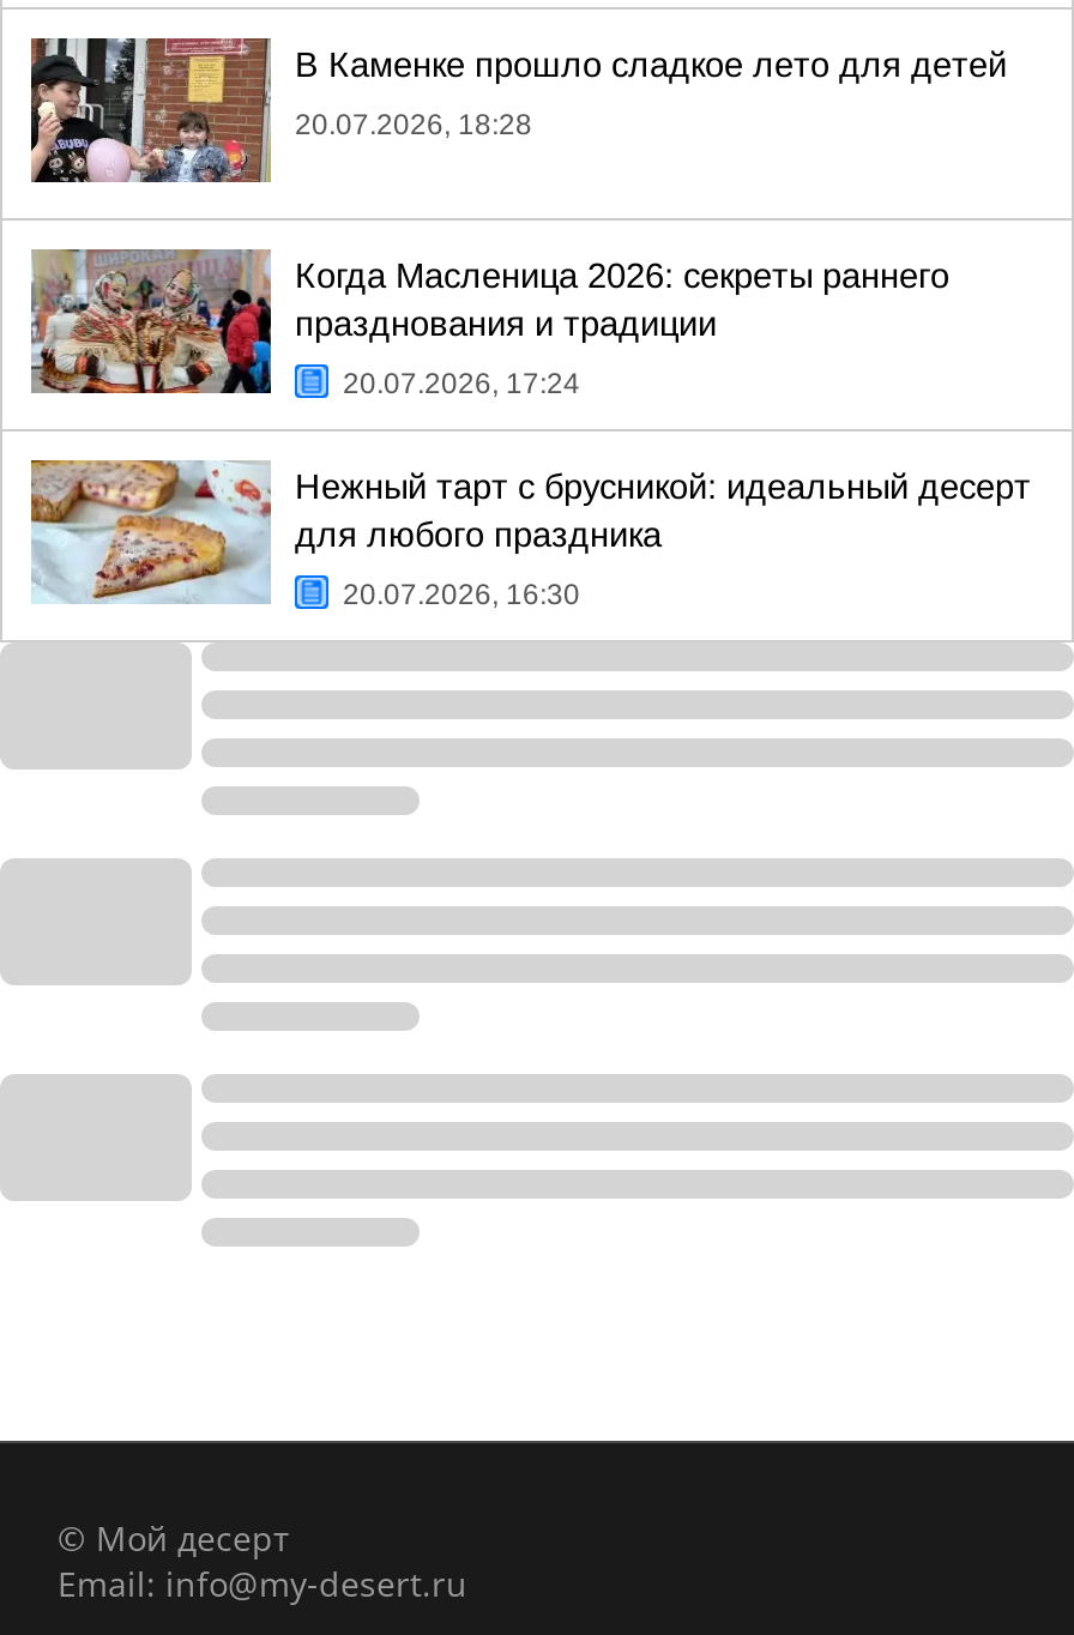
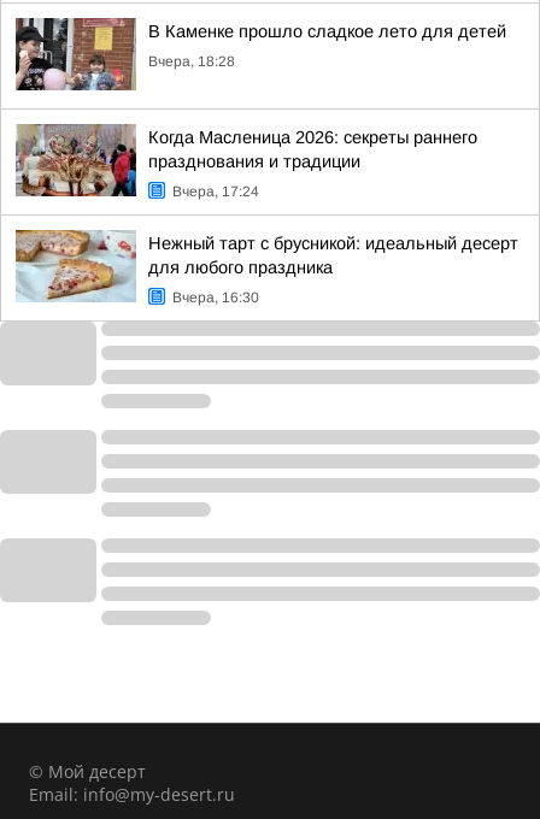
- 20.07.2026, 18:28
+ Вчера, 18:28

- 20.07.2026, 17:24
+ Вчера, 17:24

- 20.07.2026, 16:30
+ Вчера, 16:30
